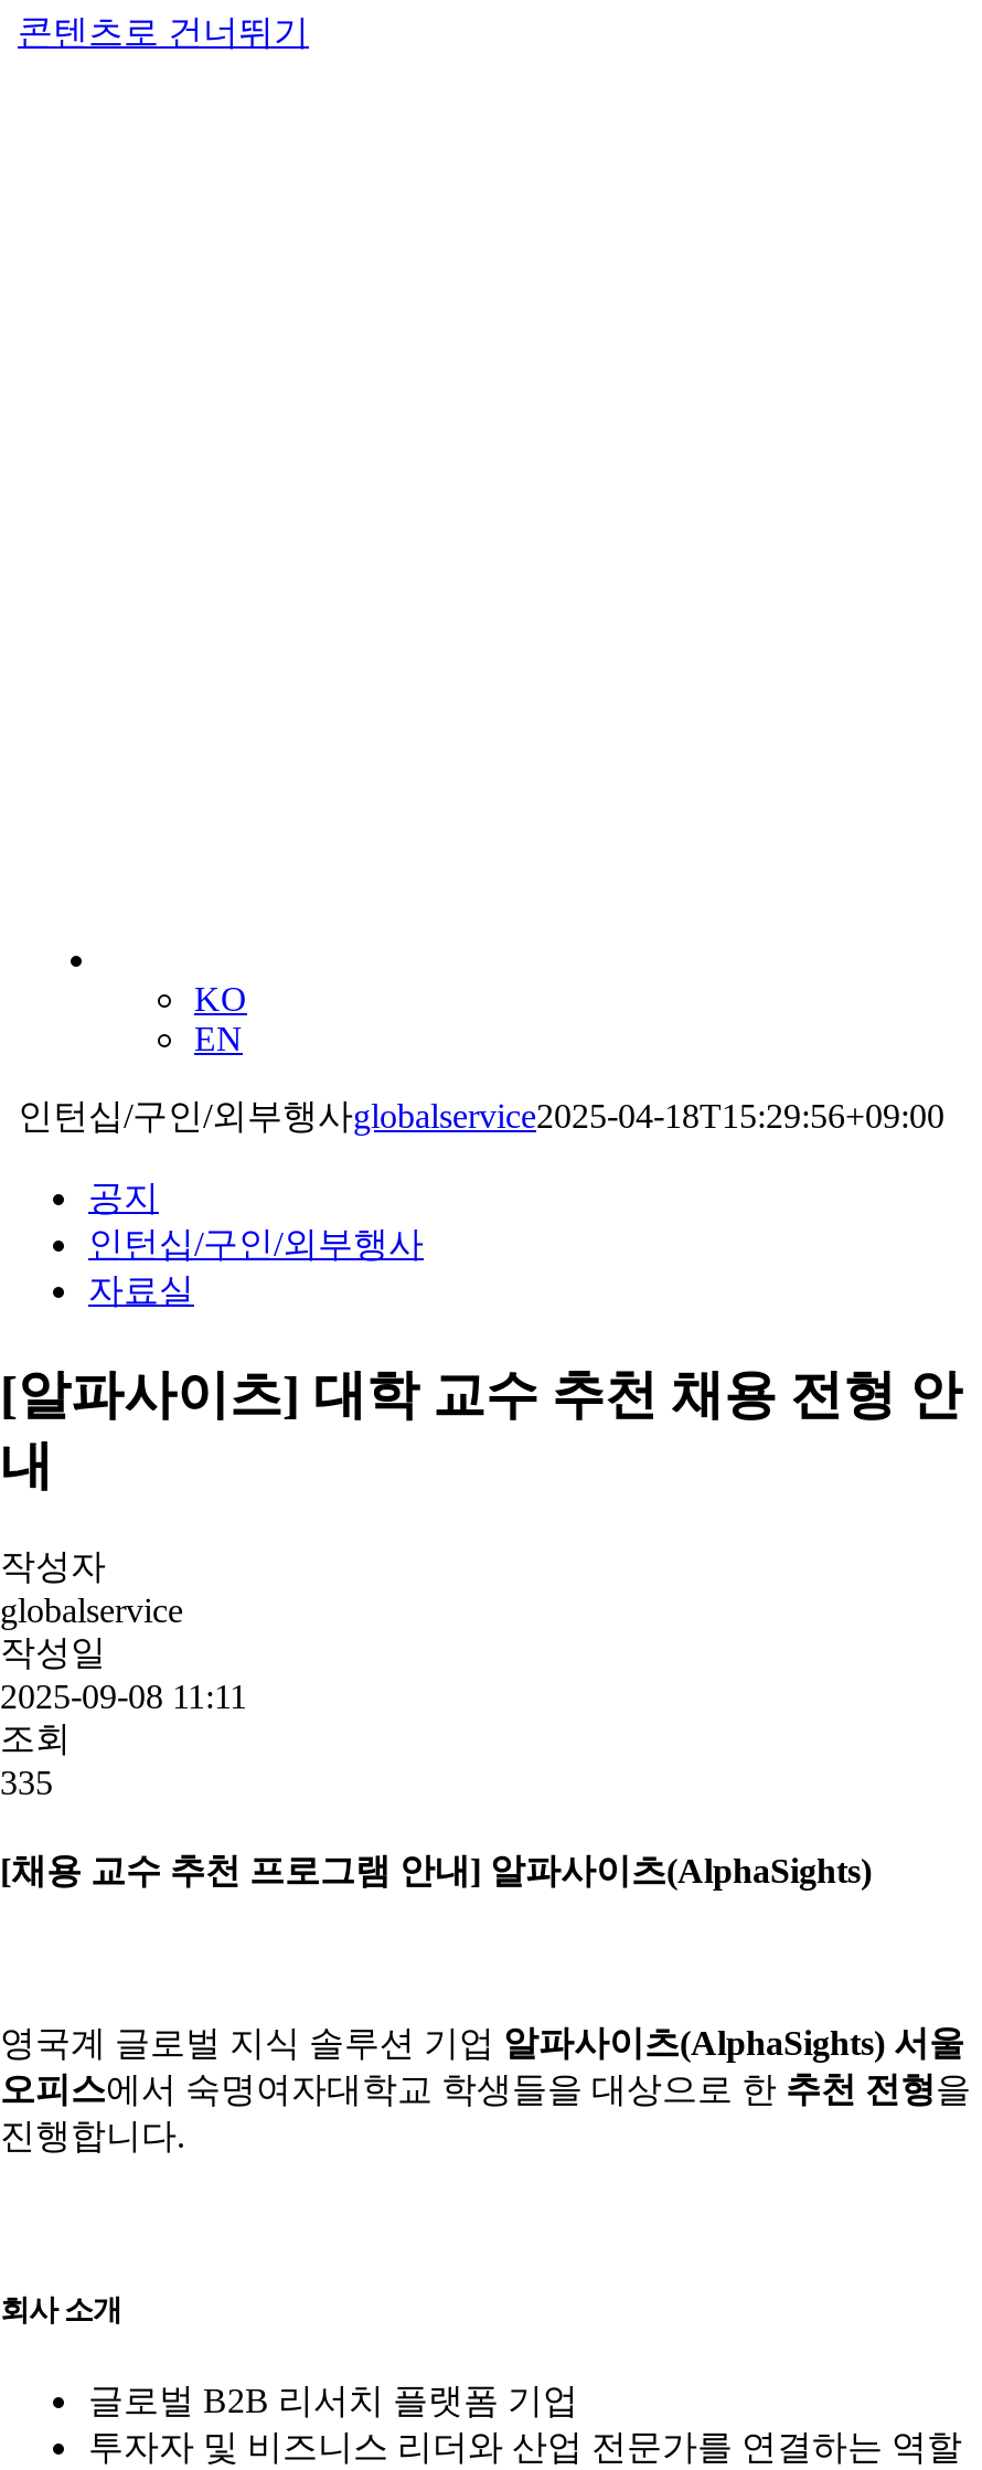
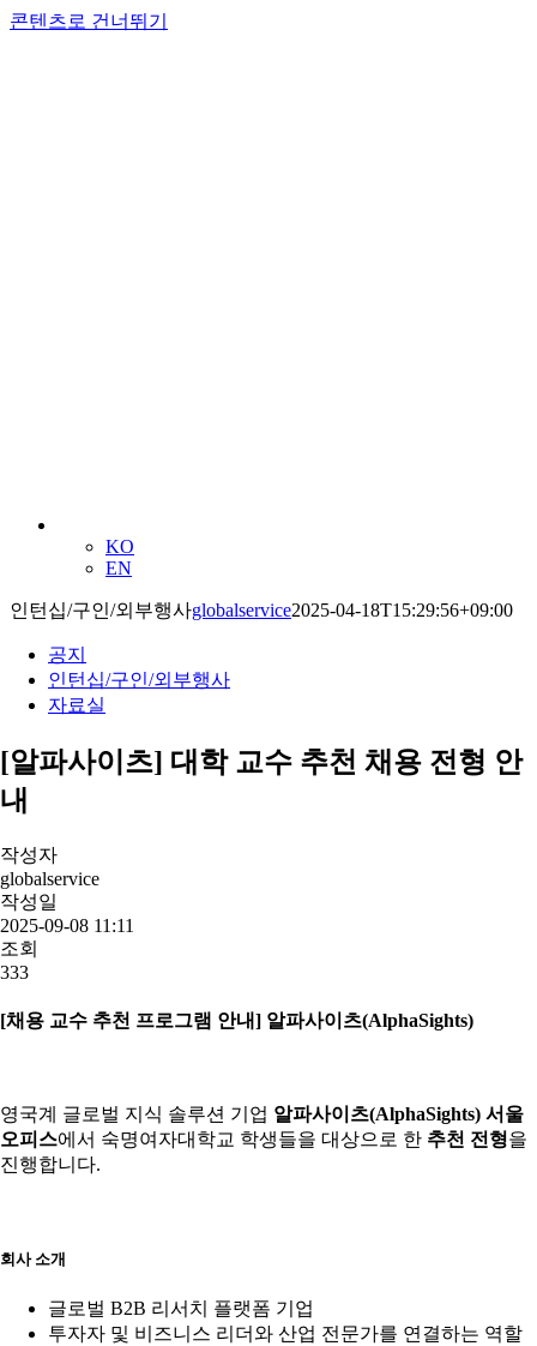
- 335
+ 333
